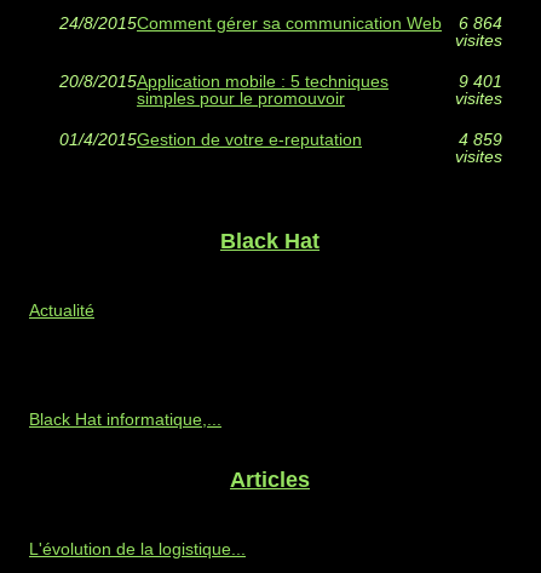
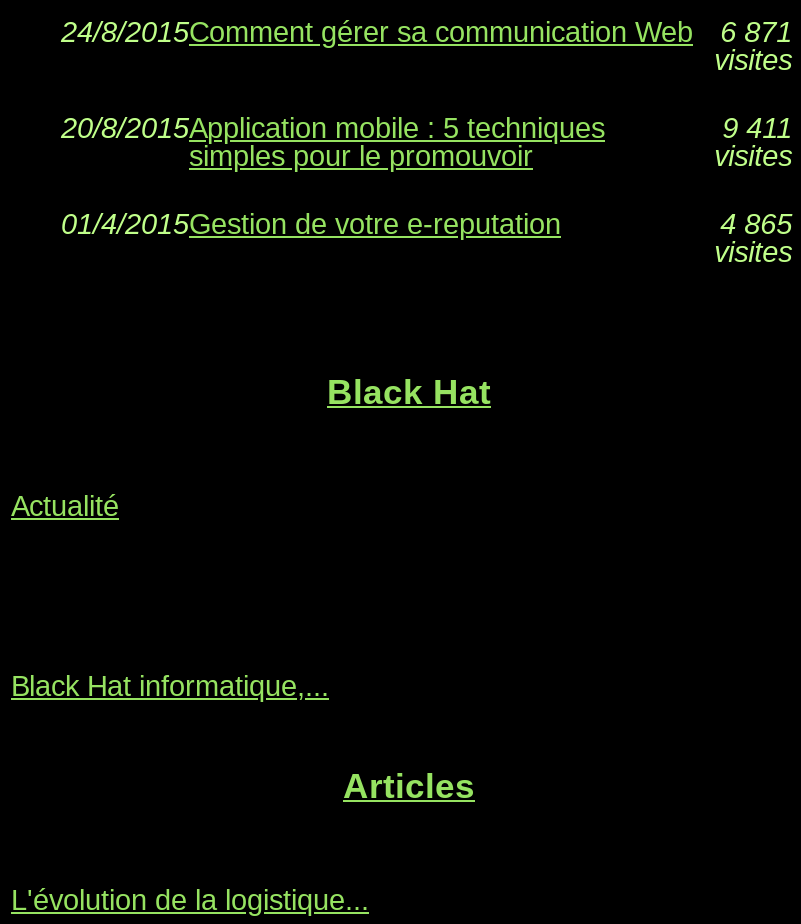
- 24/8/2015Comment gérer sa communication Web 6 864
+ 24/8/2015Comment gérer sa communication Web 6 871

- 9 401
+ 9 411

- 4 859
+ 4 865
